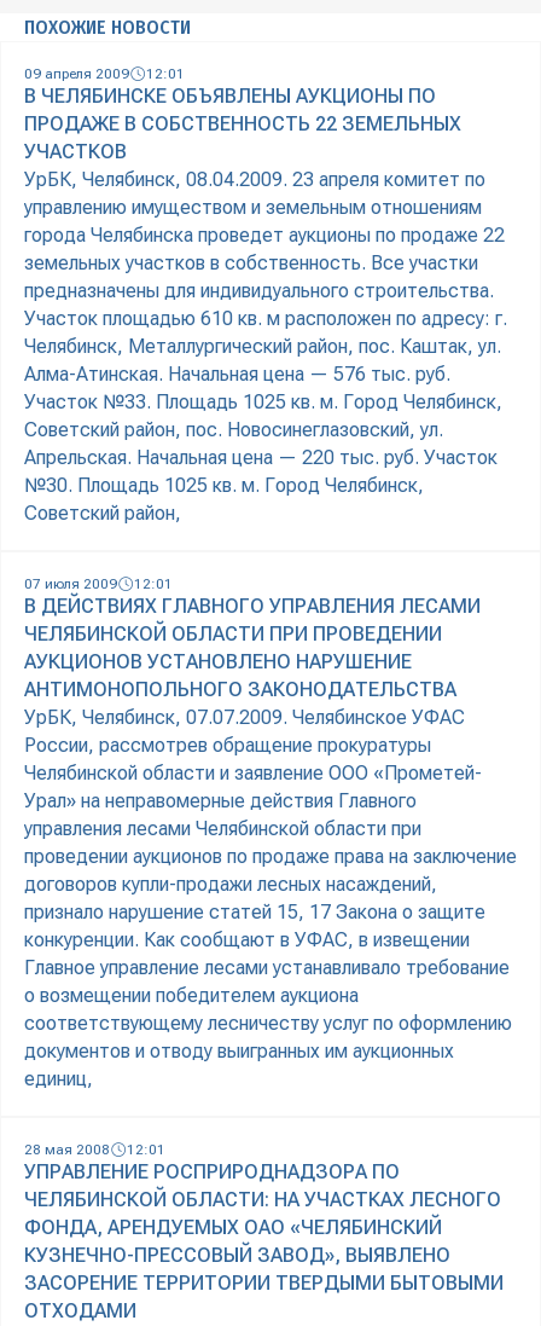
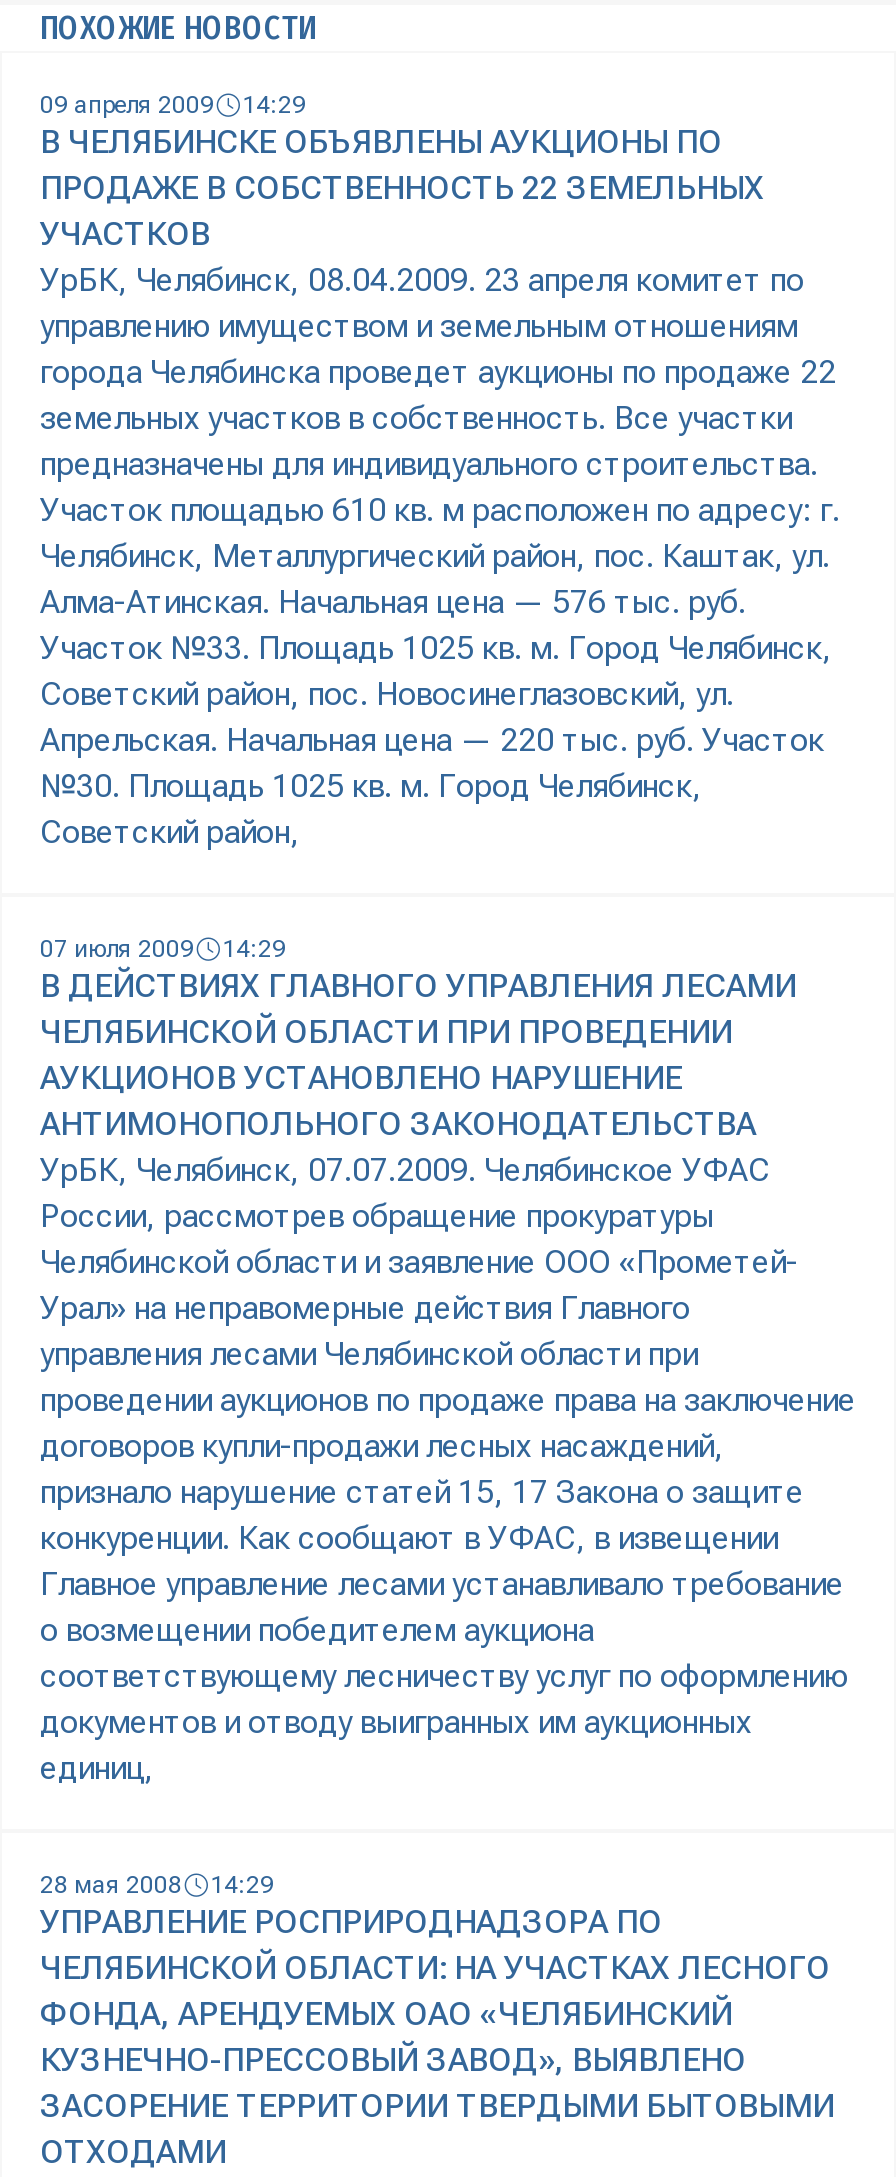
- 09 апреля 2009 12:01
+ 09 апреля 2009 14:29

- 07 июля 2009 12:01
+ 07 июля 2009 14:29

- 28 мая 2008 12:01
+ 28 мая 2008 14:29
